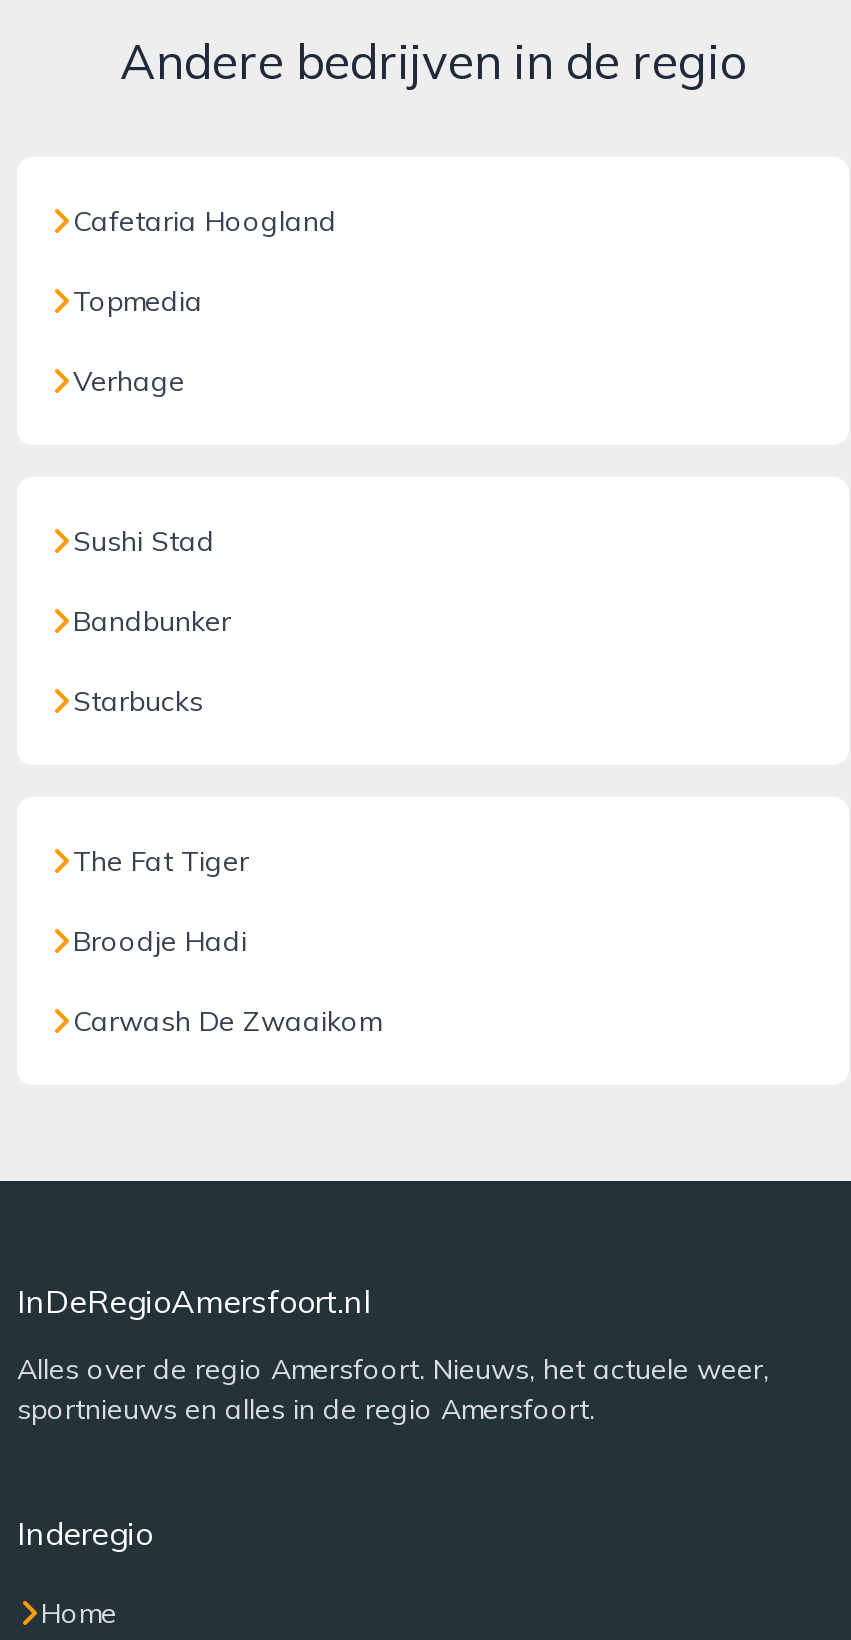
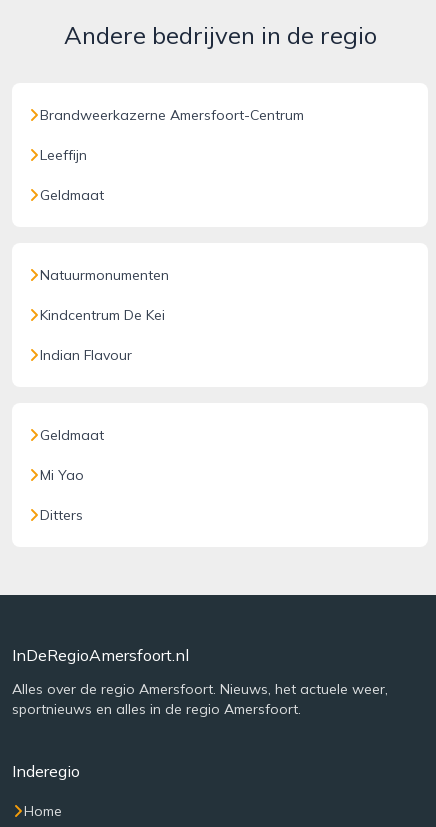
- Cafetaria Hoogland
+ Brandweerkazerne Amersfoort-Centrum

- Topmedia
+ Leeffijn

- Verhage
+ Geldmaat

- Sushi Stad
+ Natuurmonumenten

- Bandbunker
+ Kindcentrum De Kei

- Starbucks
+ Indian Flavour

- The Fat Tiger
+ Geldmaat

- Broodje Hadi
+ Mi Yao

- Carwash De Zwaaikom
+ Ditters
